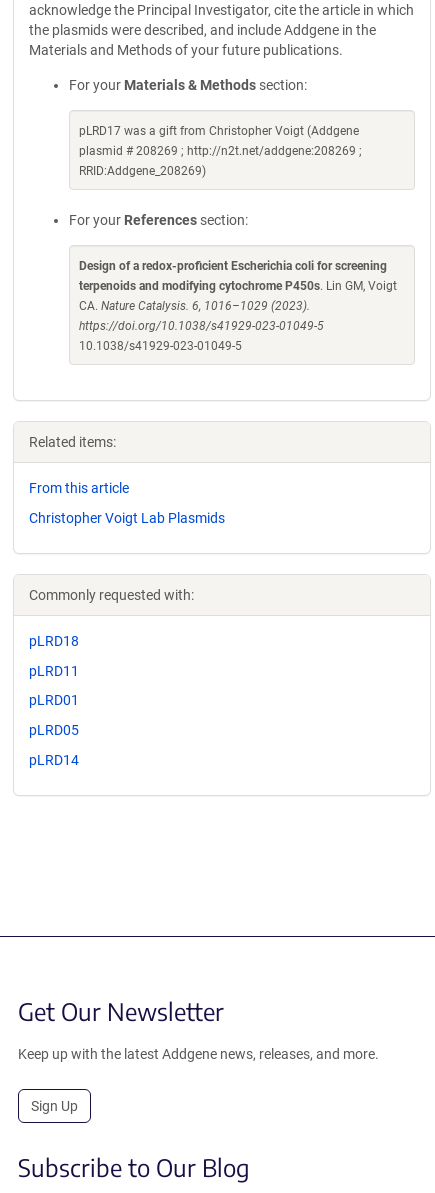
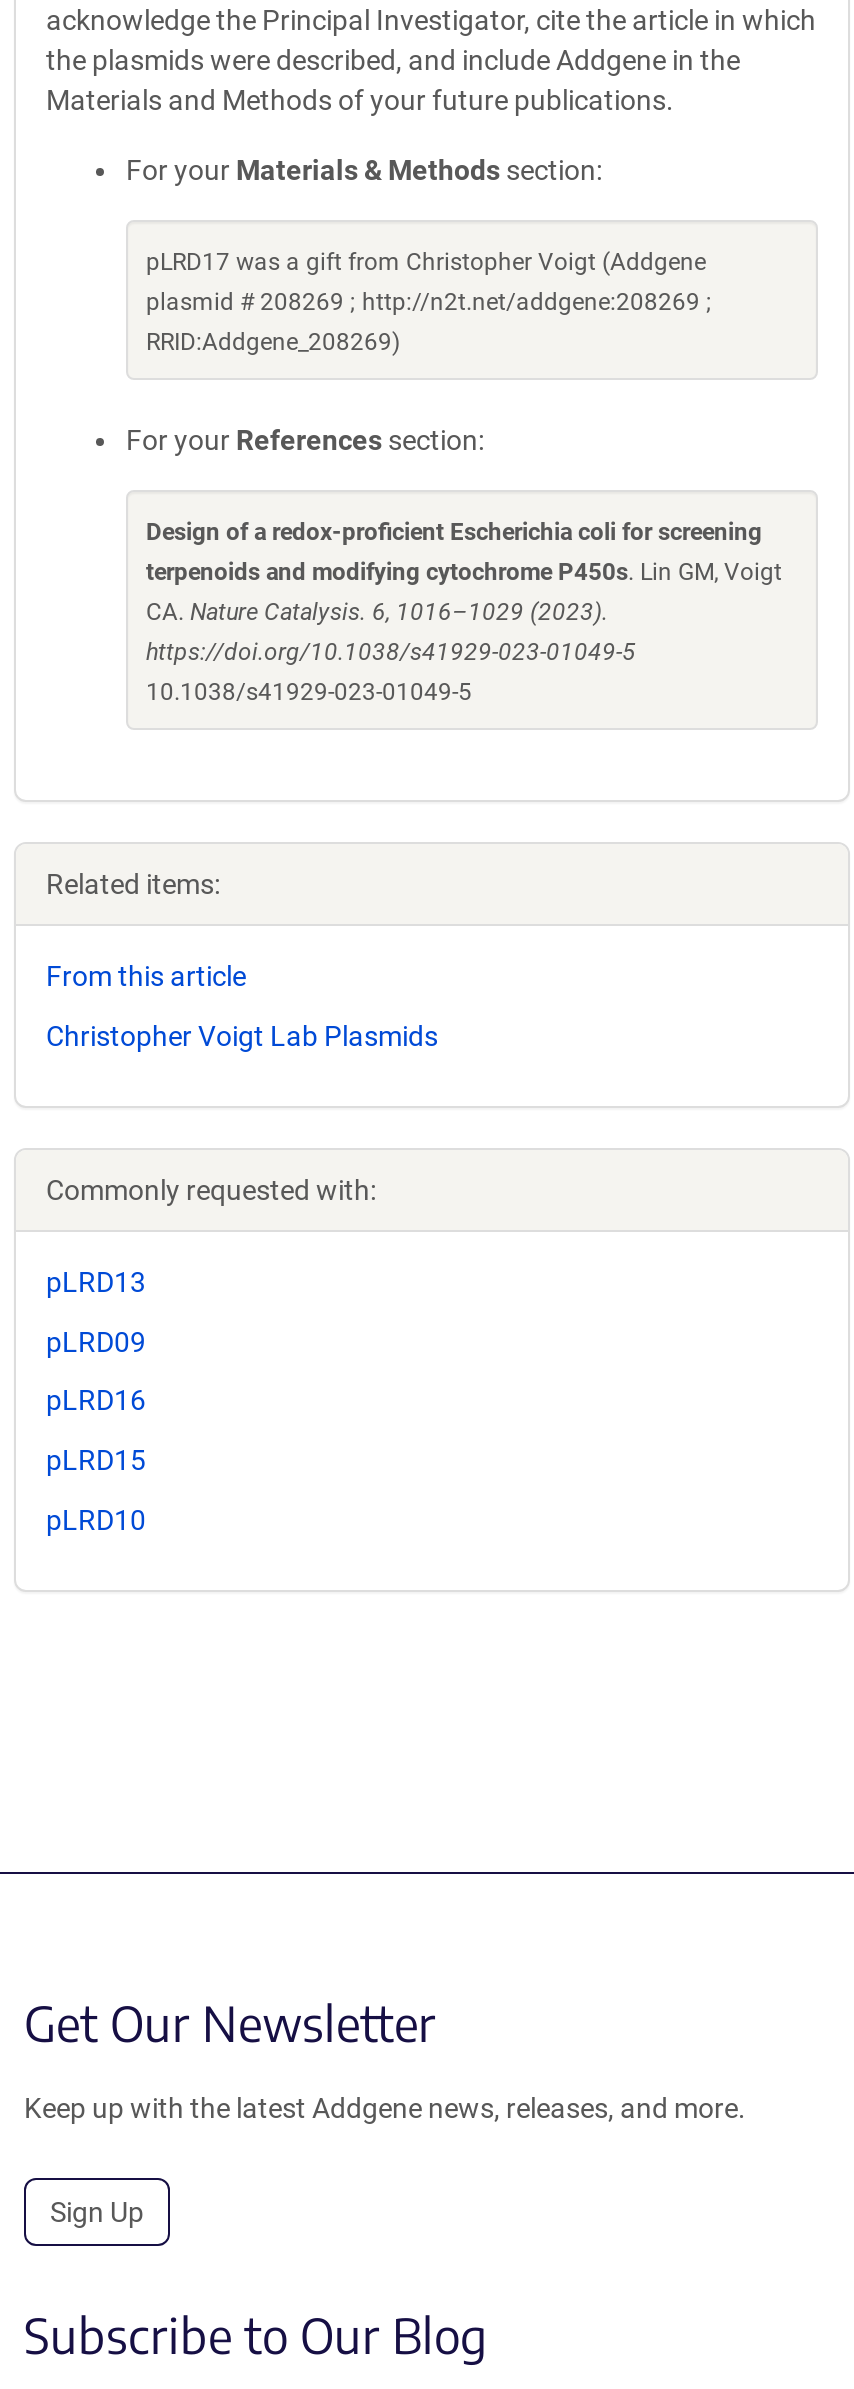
- pLRD18
+ pLRD13

- pLRD11
+ pLRD09

- pLRD01
+ pLRD16

- pLRD05
+ pLRD15

- pLRD14
+ pLRD10
